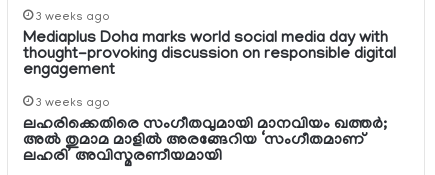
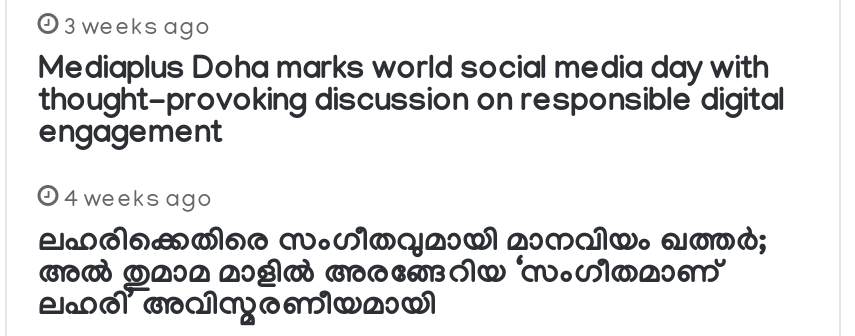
- 3 weeks ago
+ 4 weeks ago
